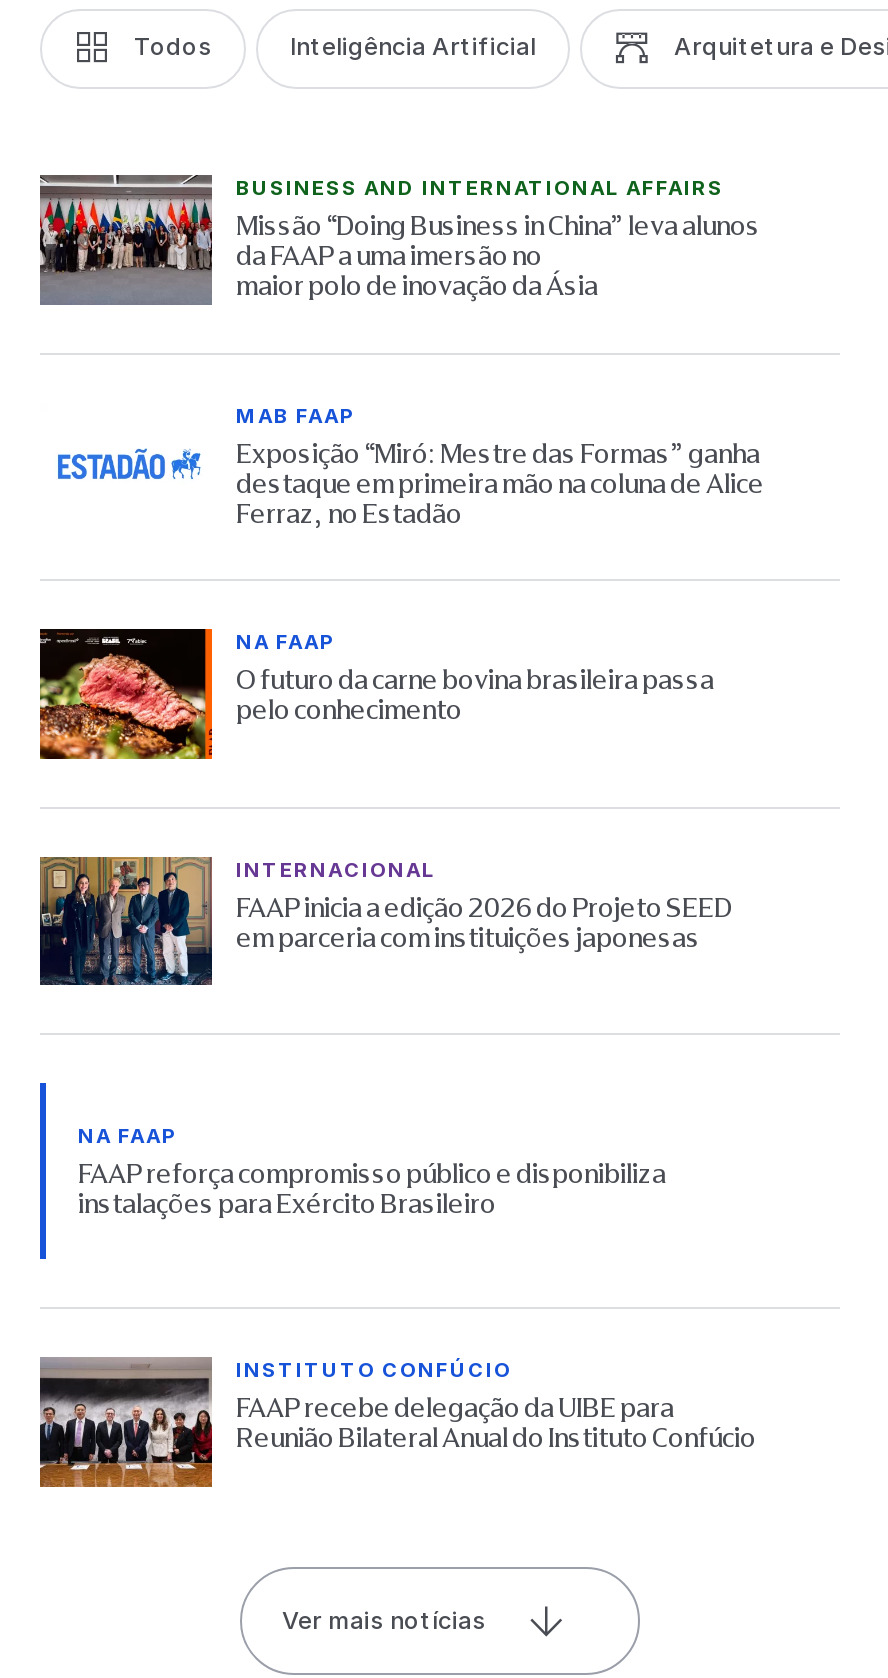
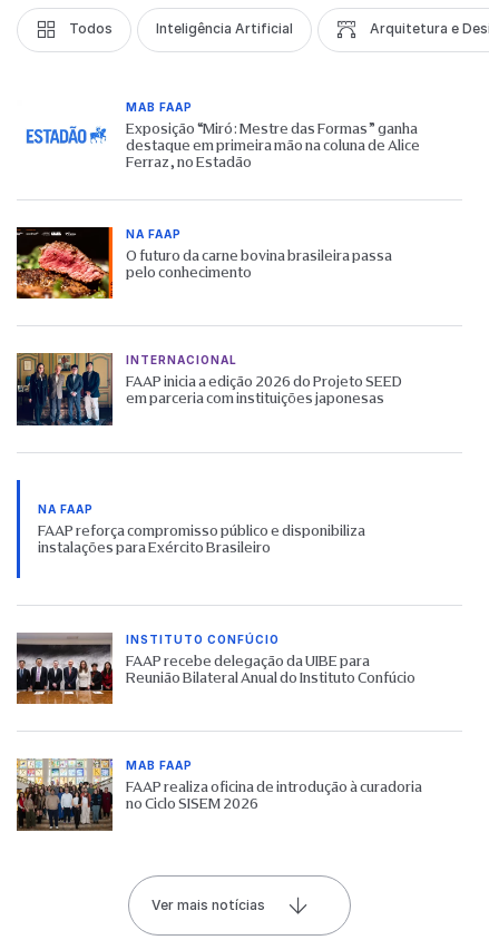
- [image]
- BUSINESS AND INTERNATIONAL AFFAIRS
- Missão “Doing Business in China” leva alunos
- da FAAP a uma imersão no
- maior polo de inovação da Ásia

moved up: [image] | MAB FAAP | Exposição “Miró: Mestre das Formas” ganha | ... | FAAP recebe delegação da UIBE para | Reunião Bilateral Anual do Instituto Confúcio

+ [image]
+ MAB FAAP
+ FAAP realiza oficina de introdução à curadoria
+ no Ciclo SISEM 2026
